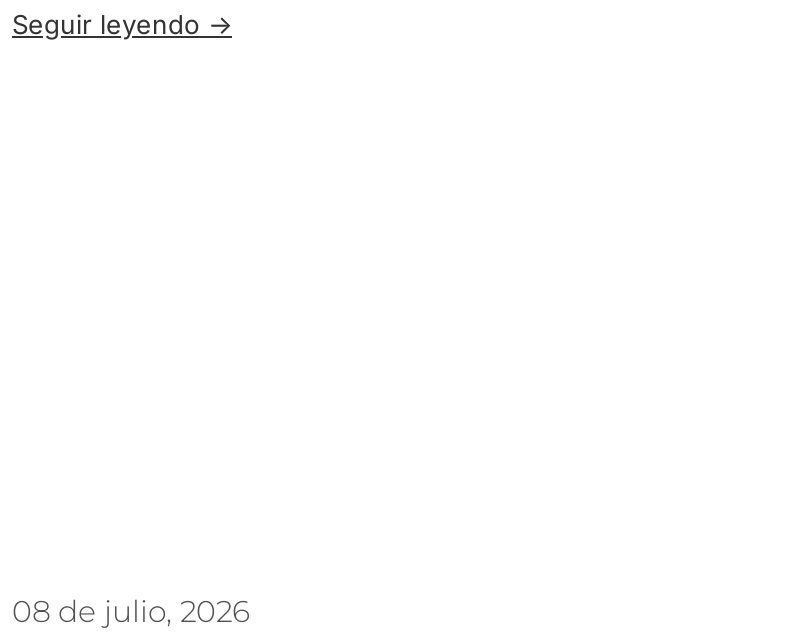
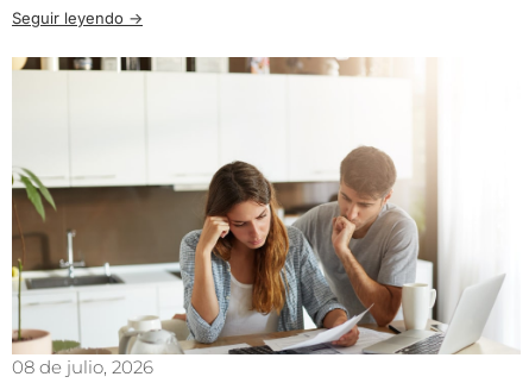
+ [image]
